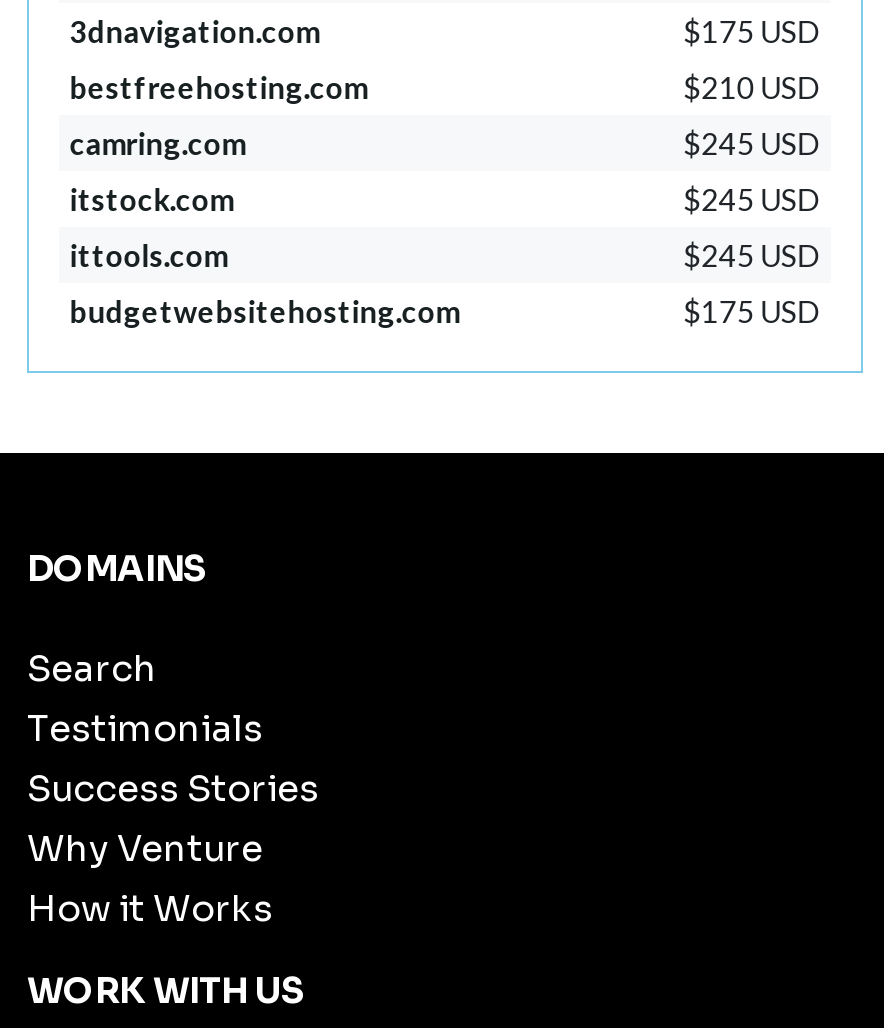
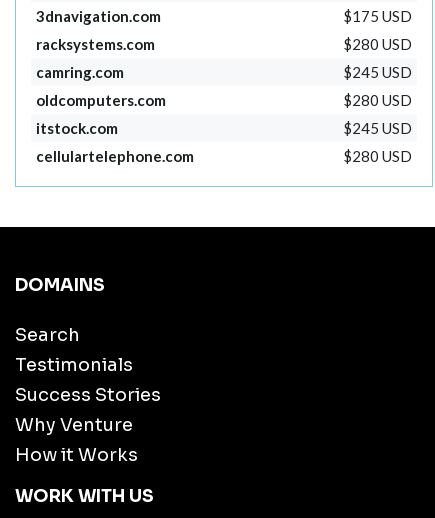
- bestfreehosting.com
- $210 USD
+ racksystems.com
+ $280 USD

+ oldcomputers.com
+ $280 USD

moved down: itstock.com | $245 USD

- ittools.com
- $245 USD
- budgetwebsitehosting.com
- $175 USD
+ cellulartelephone.com
+ $280 USD
